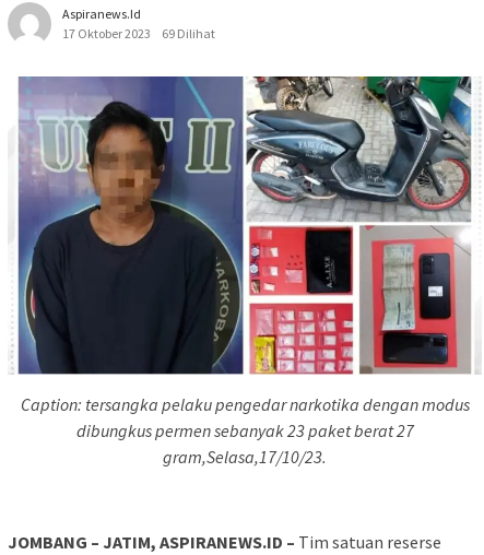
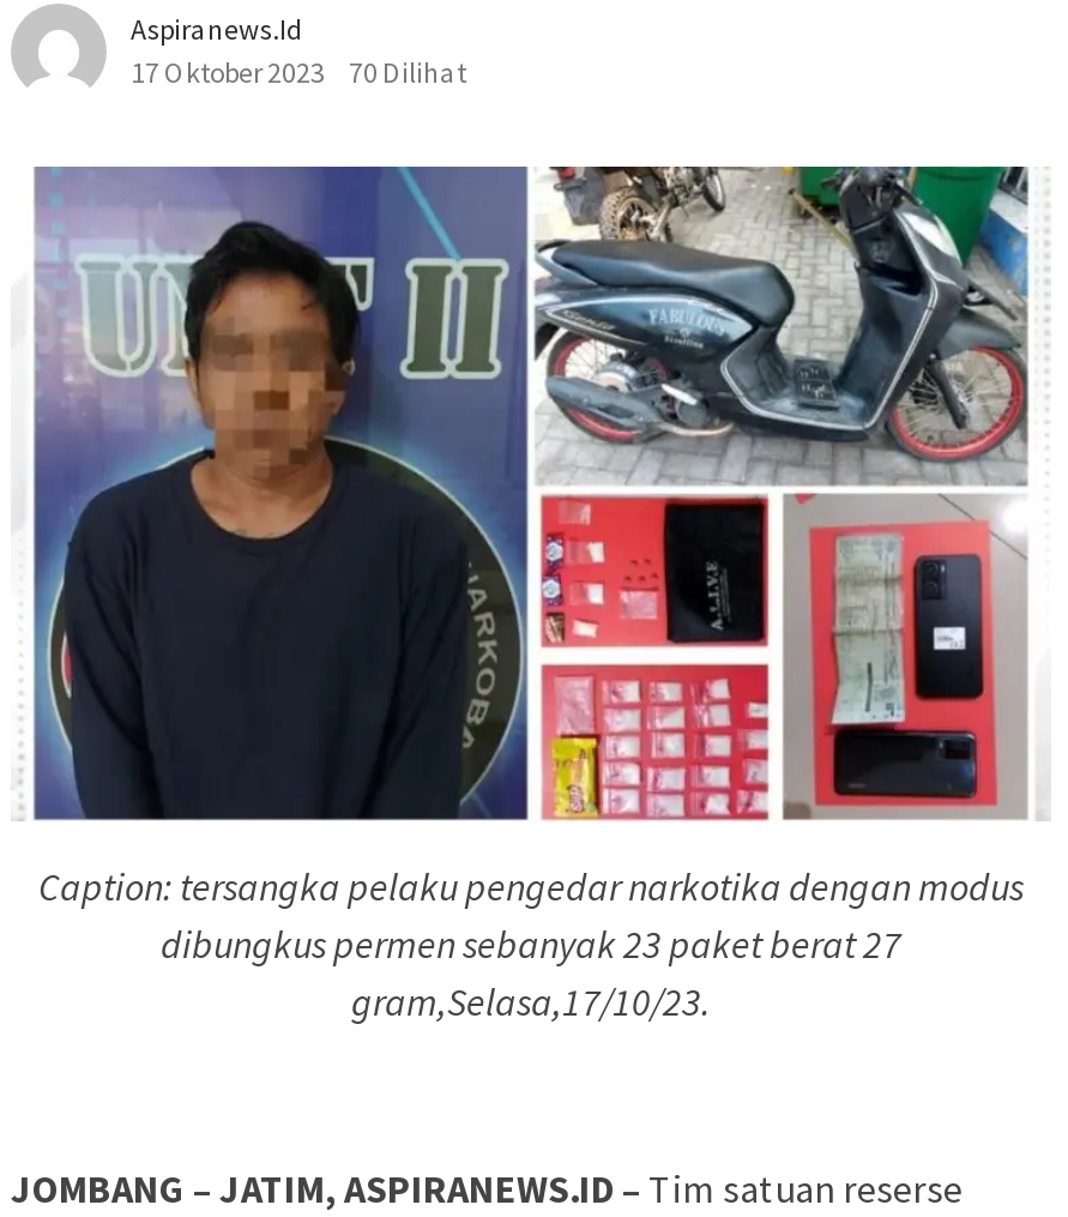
- 17 Oktober 2023 69 Dilihat
+ 17 Oktober 2023 70 Dilihat
